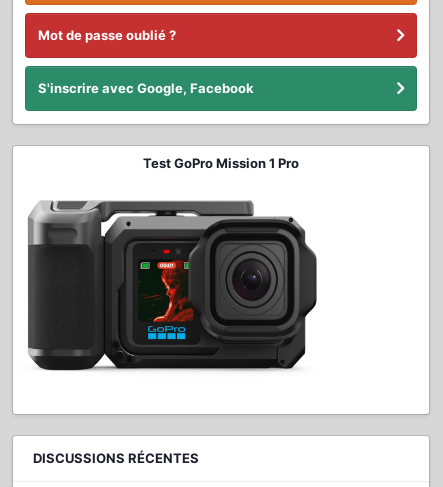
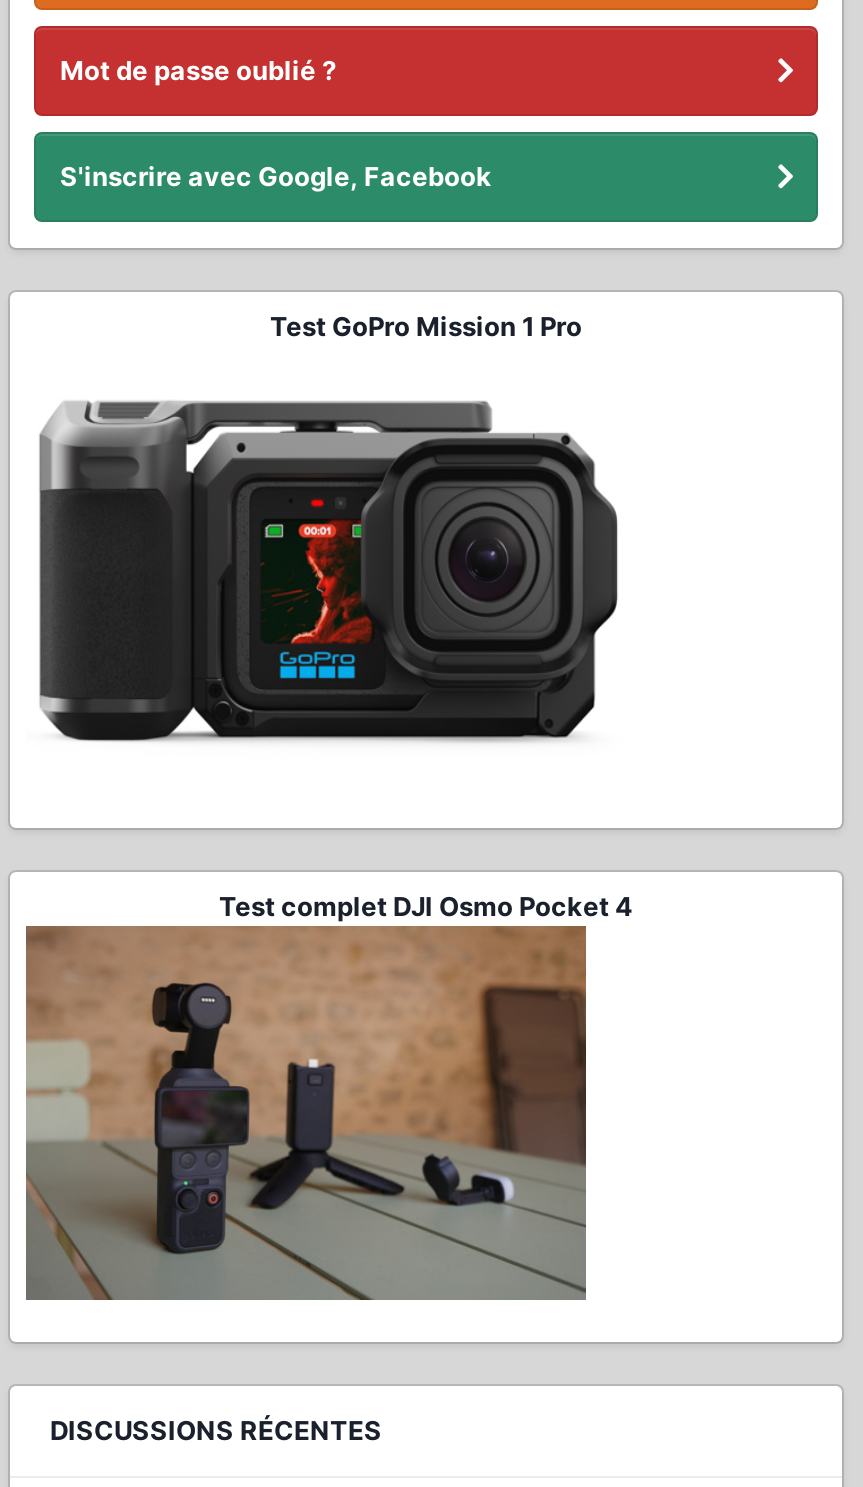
+ [image]
+ Test complet DJI Osmo Pocket 4
